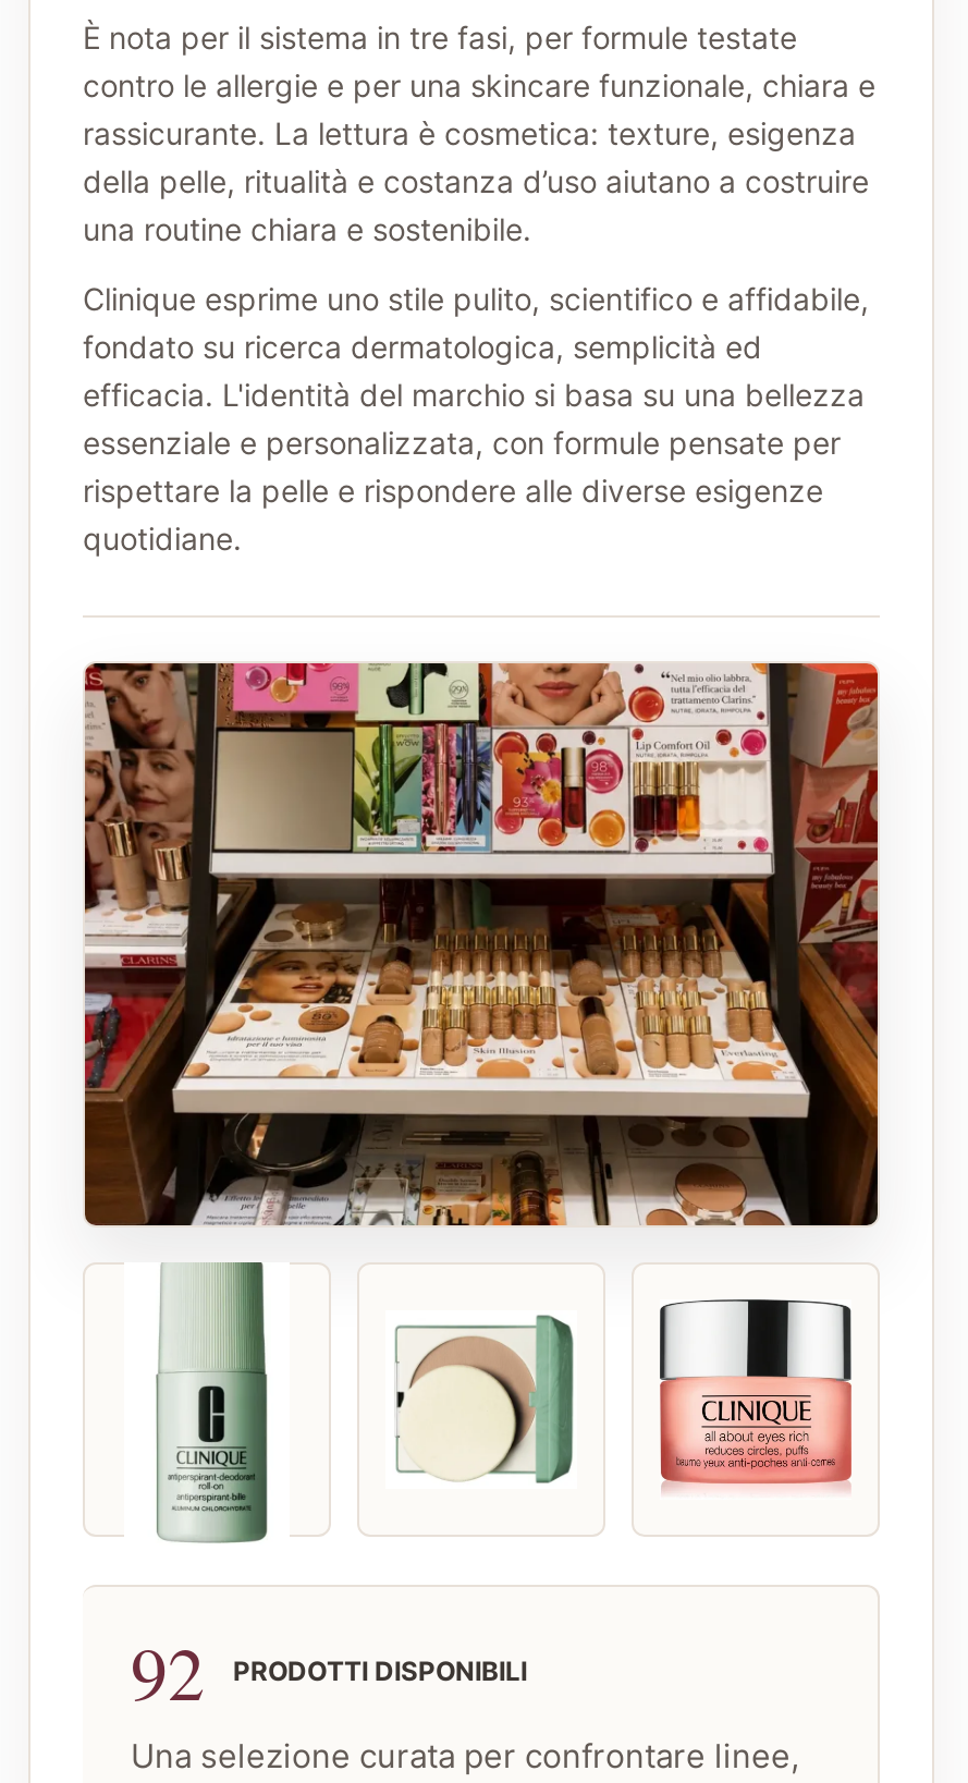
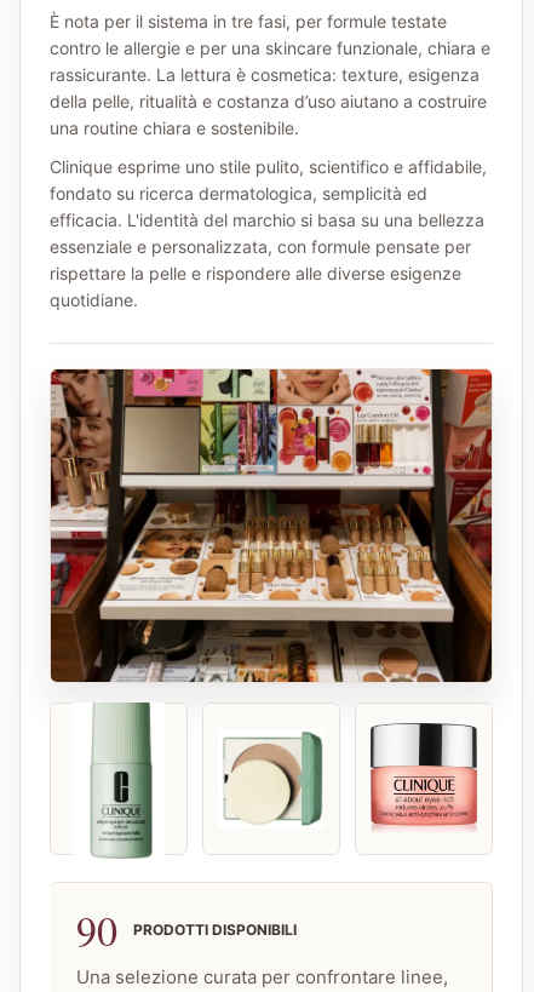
- 92 PRODOTTI DISPONIBILI
+ 90 PRODOTTI DISPONIBILI
